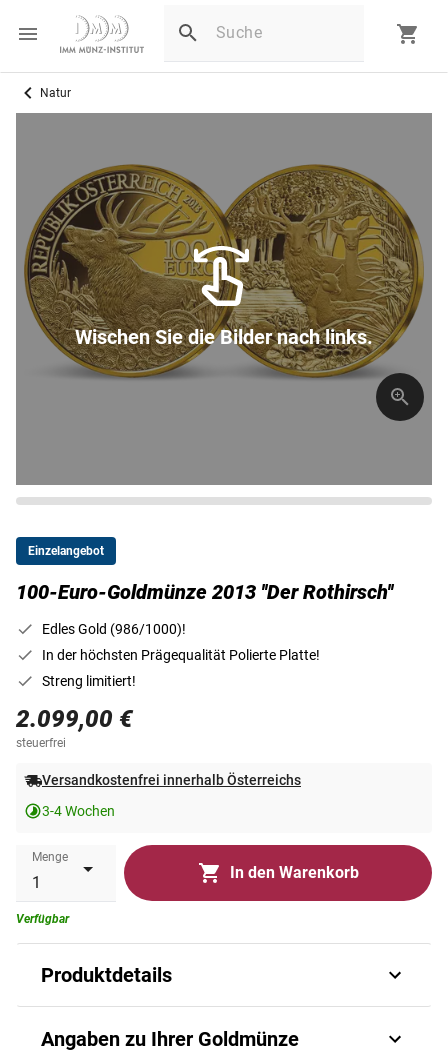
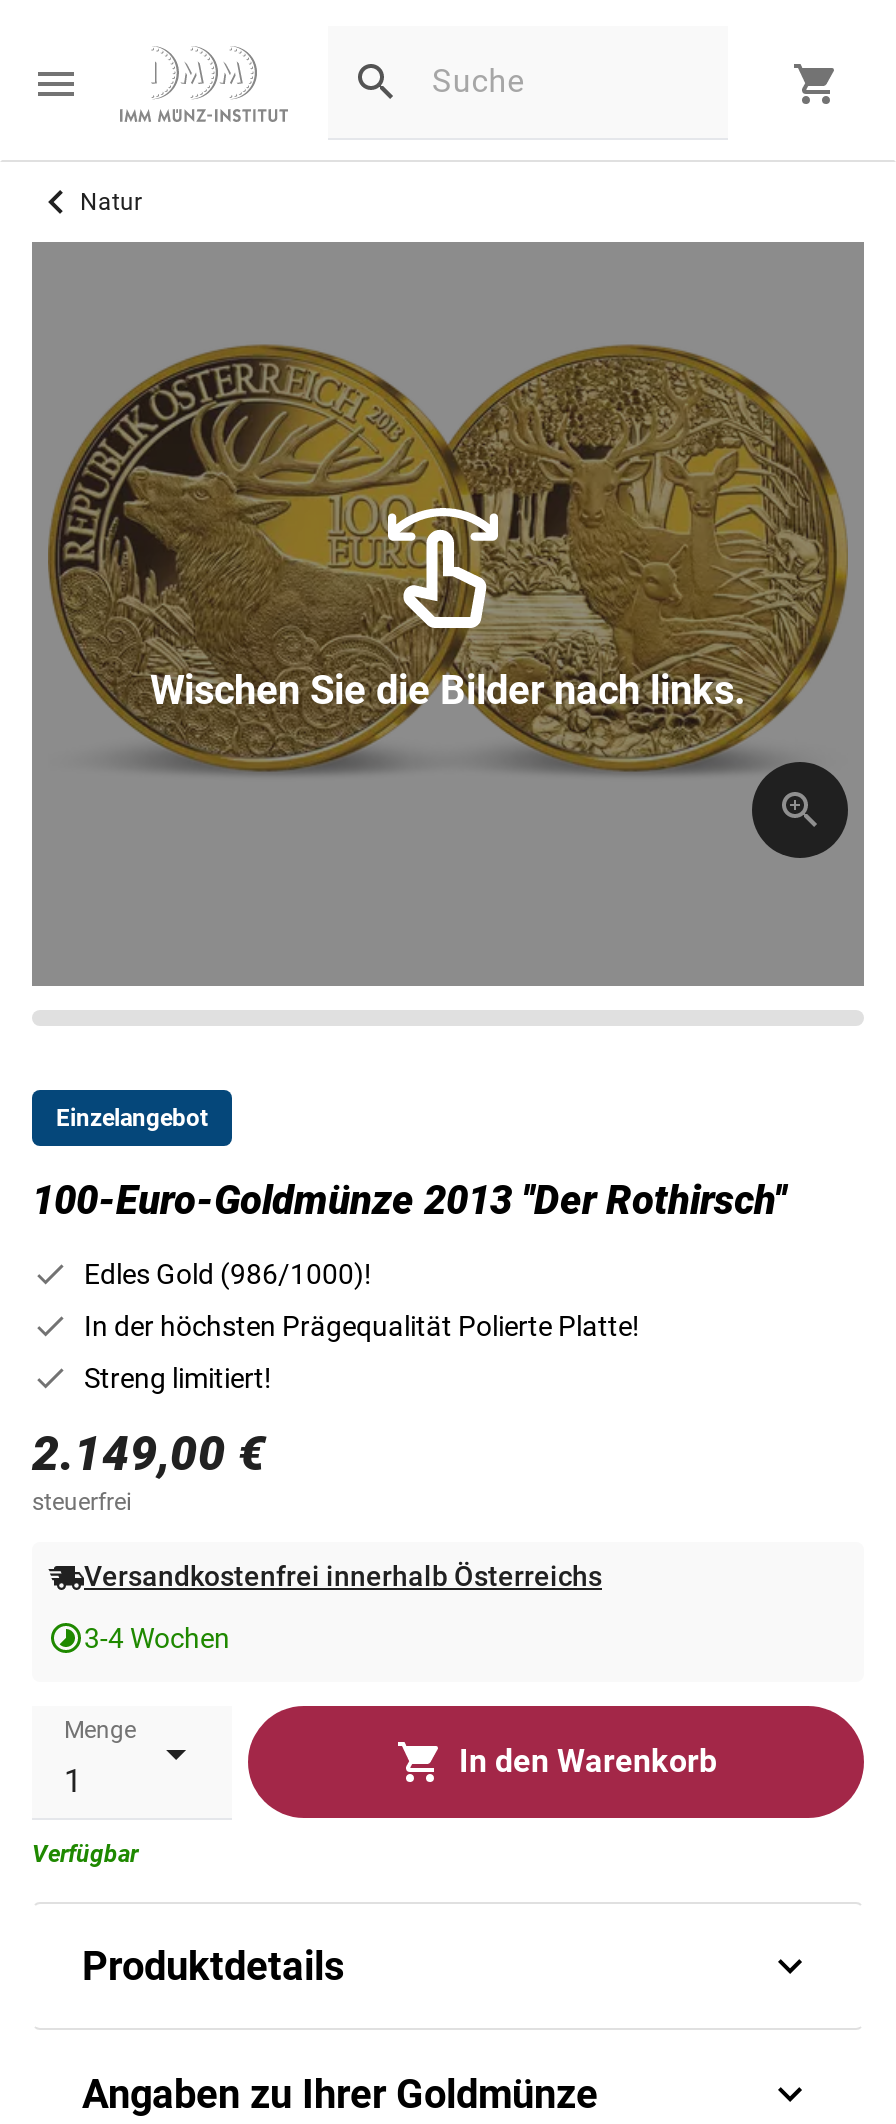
- 2.099,00 €
+ 2.149,00 €
